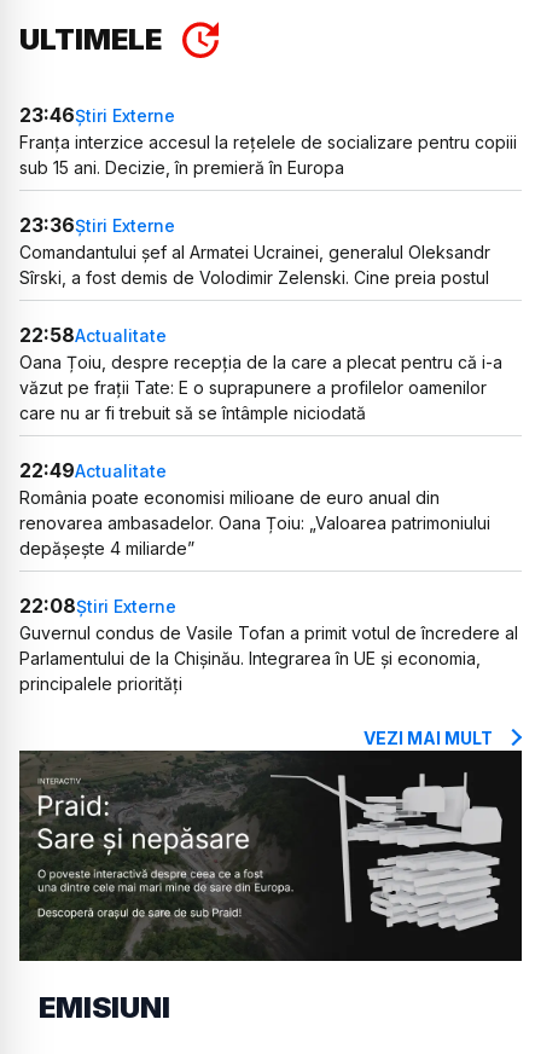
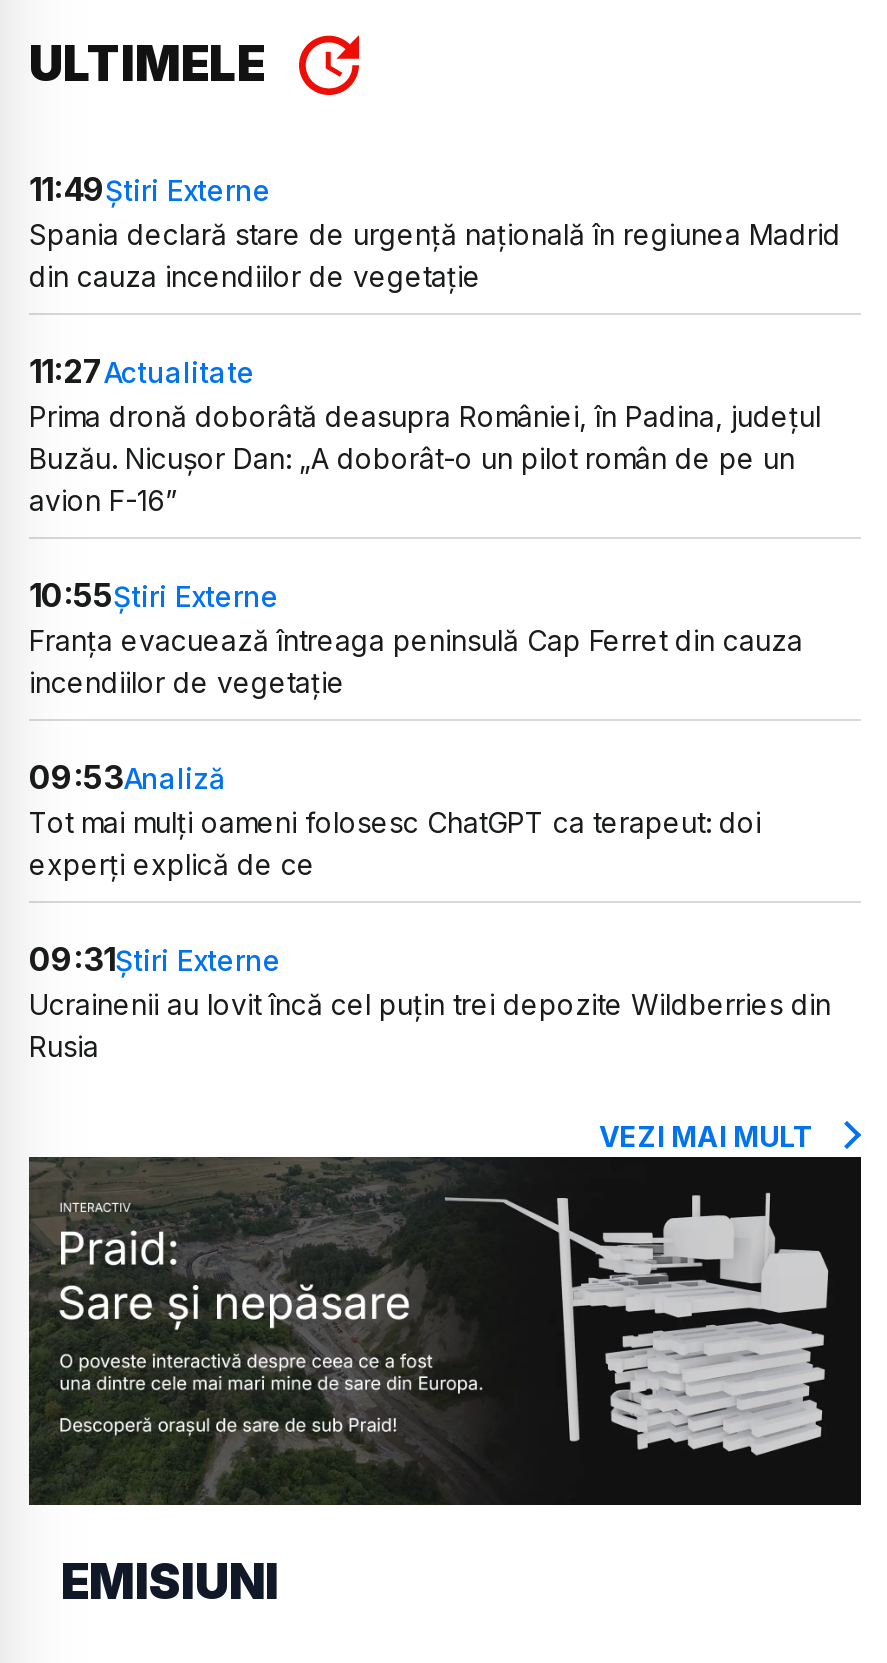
- 23:46Știri Externe
- Franța interzice accesul la rețelele de socializare pentru copiii
- sub 15 ani. Decizie, în premieră în Europa
+ 11:49Știri Externe
+ Spania declară stare de urgență națională în regiunea Madrid
+ din cauza incendiilor de vegetație

- 23:36Știri Externe
- Comandantului șef al Armatei Ucrainei, generalul Oleksandr
- Sîrski, a fost demis de Volodimir Zelenski. Cine preia postul
+ 11:27Actualitate
+ Prima dronă doborâtă deasupra României, în Padina, județul
+ Buzău. Nicușor Dan: „A doborât-o un pilot român de pe un
+ avion F-16”

- 22:58Actualitate
- Oana Țoiu, despre recepția de la care a plecat pentru că i-a
- văzut pe frații Tate: E o suprapunere a profilelor oamenilor
- care nu ar fi trebuit să se întâmple niciodată
+ 10:55Știri Externe
+ Franța evacuează întreaga peninsulă Cap Ferret din cauza
+ incendiilor de vegetație

- 22:49Actualitate
- România poate economisi milioane de euro anual din
- renovarea ambasadelor. Oana Țoiu: „Valoarea patrimoniului
- depășește 4 miliarde”
+ 09:53Analiză
+ Tot mai mulți oameni folosesc ChatGPT ca terapeut: doi
+ experți explică de ce

- 22:08Știri Externe
- Guvernul condus de Vasile Tofan a primit votul de încredere al
- Parlamentului de la Chișinău. Integrarea în UE și economia,
- principalele priorități
+ 09:31Știri Externe
+ Ucrainenii au lovit încă cel puțin trei depozite Wildberries din
+ Rusia
